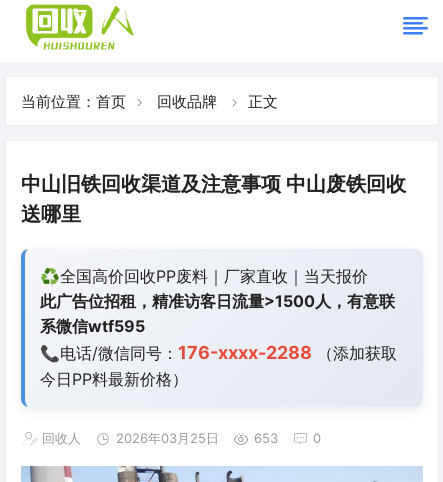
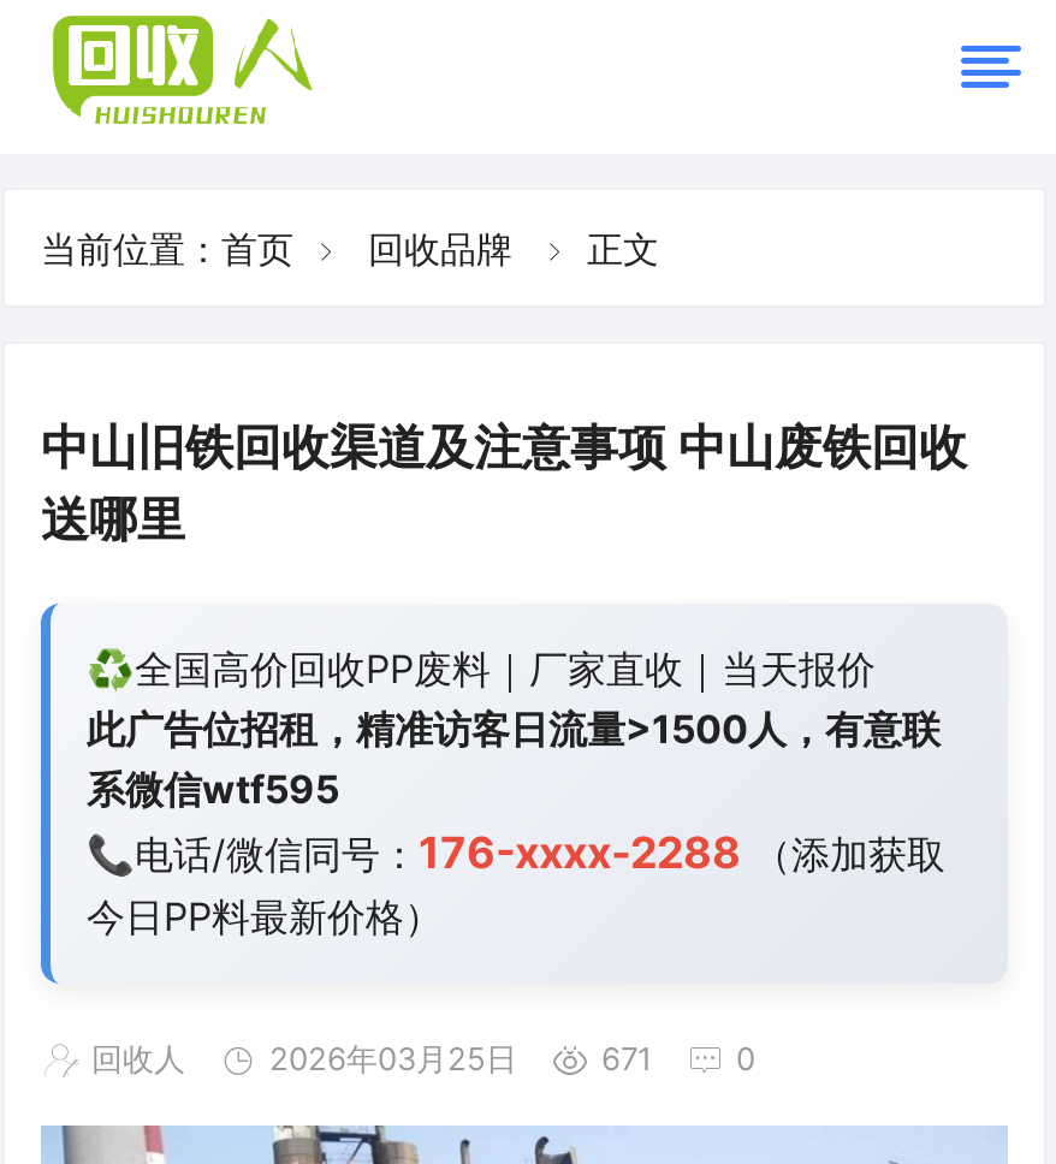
- 653
+ 671
